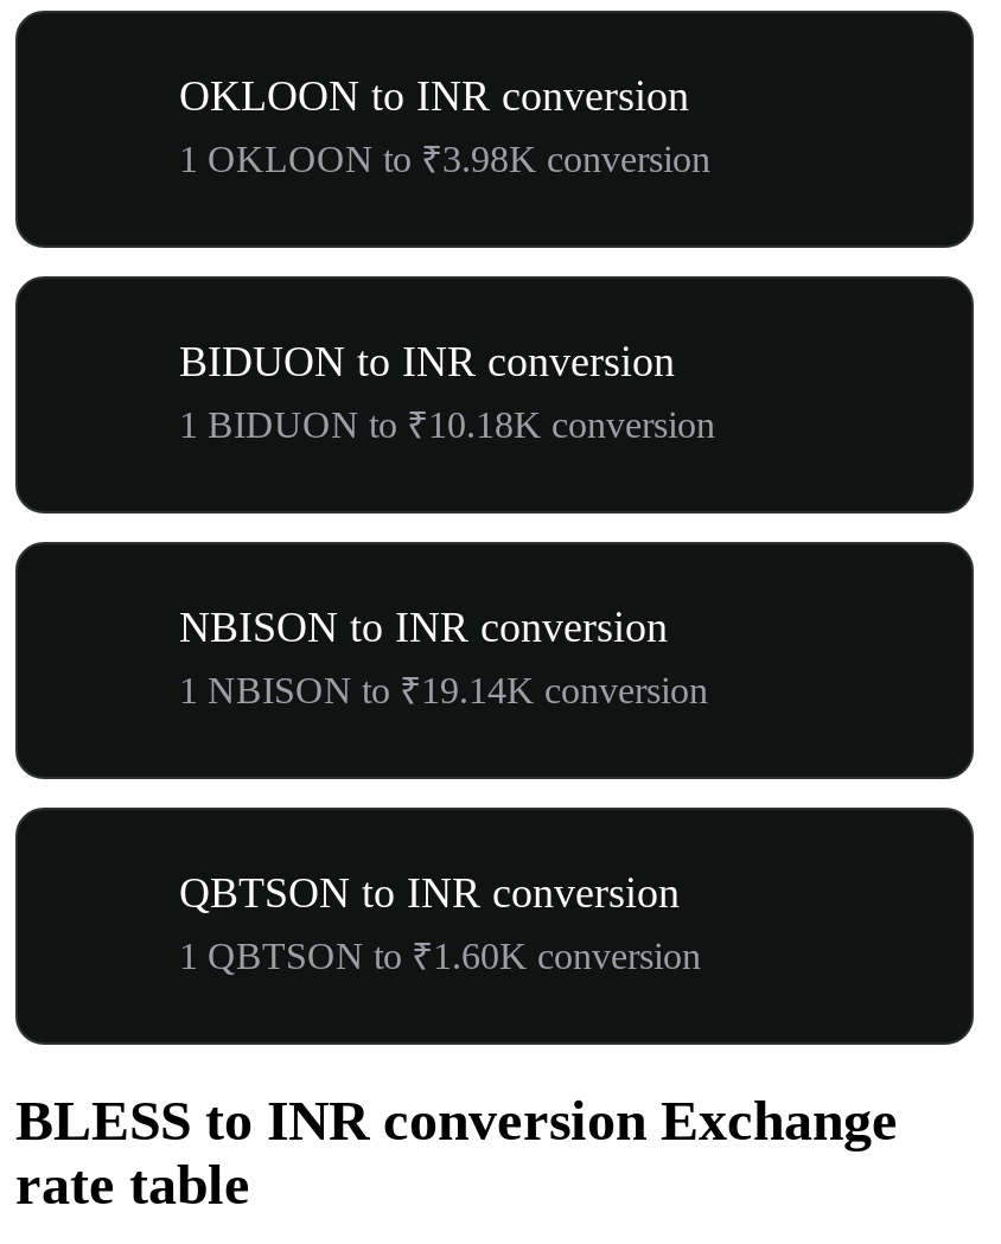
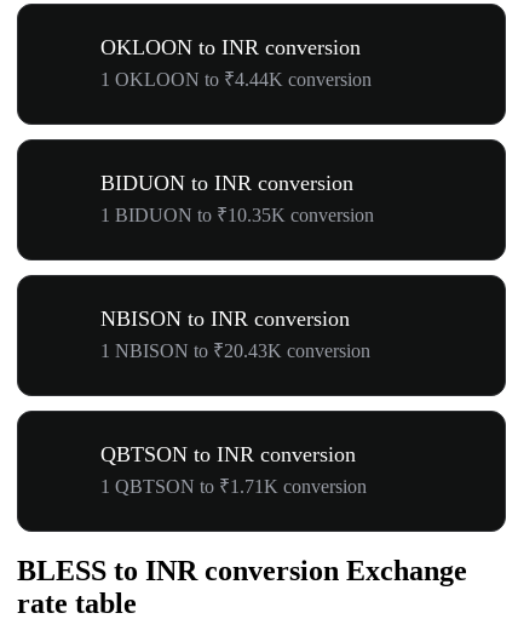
- 1 OKLOON to ₹3.98K conversion
+ 1 OKLOON to ₹4.44K conversion

- 1 BIDUON to ₹10.18K conversion
+ 1 BIDUON to ₹10.35K conversion

- 1 NBISON to ₹19.14K conversion
+ 1 NBISON to ₹20.43K conversion

- 1 QBTSON to ₹1.60K conversion
+ 1 QBTSON to ₹1.71K conversion
